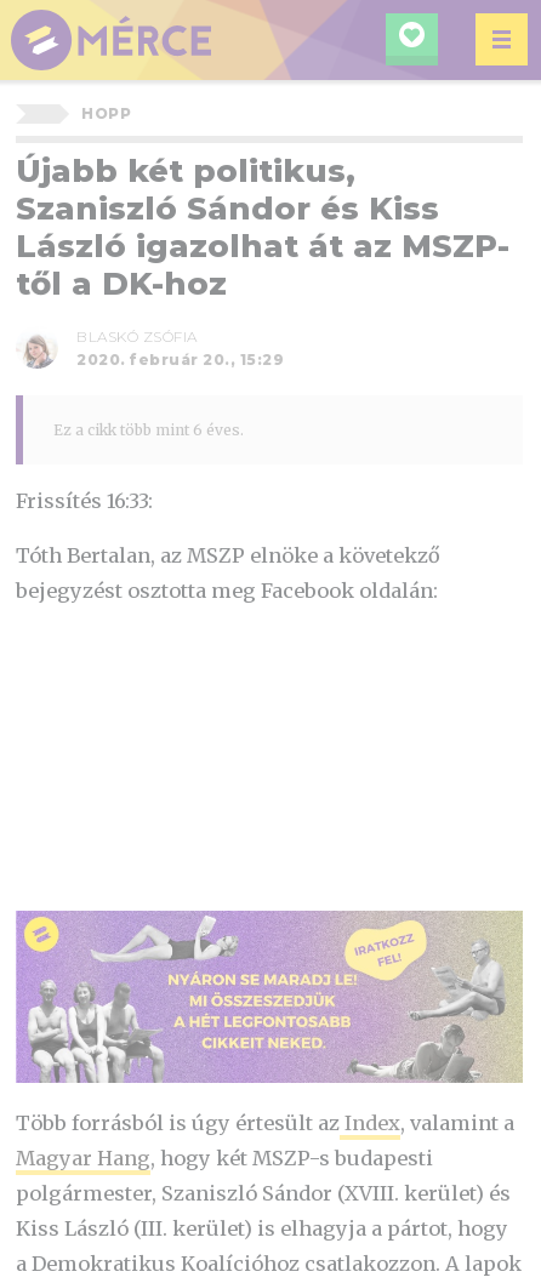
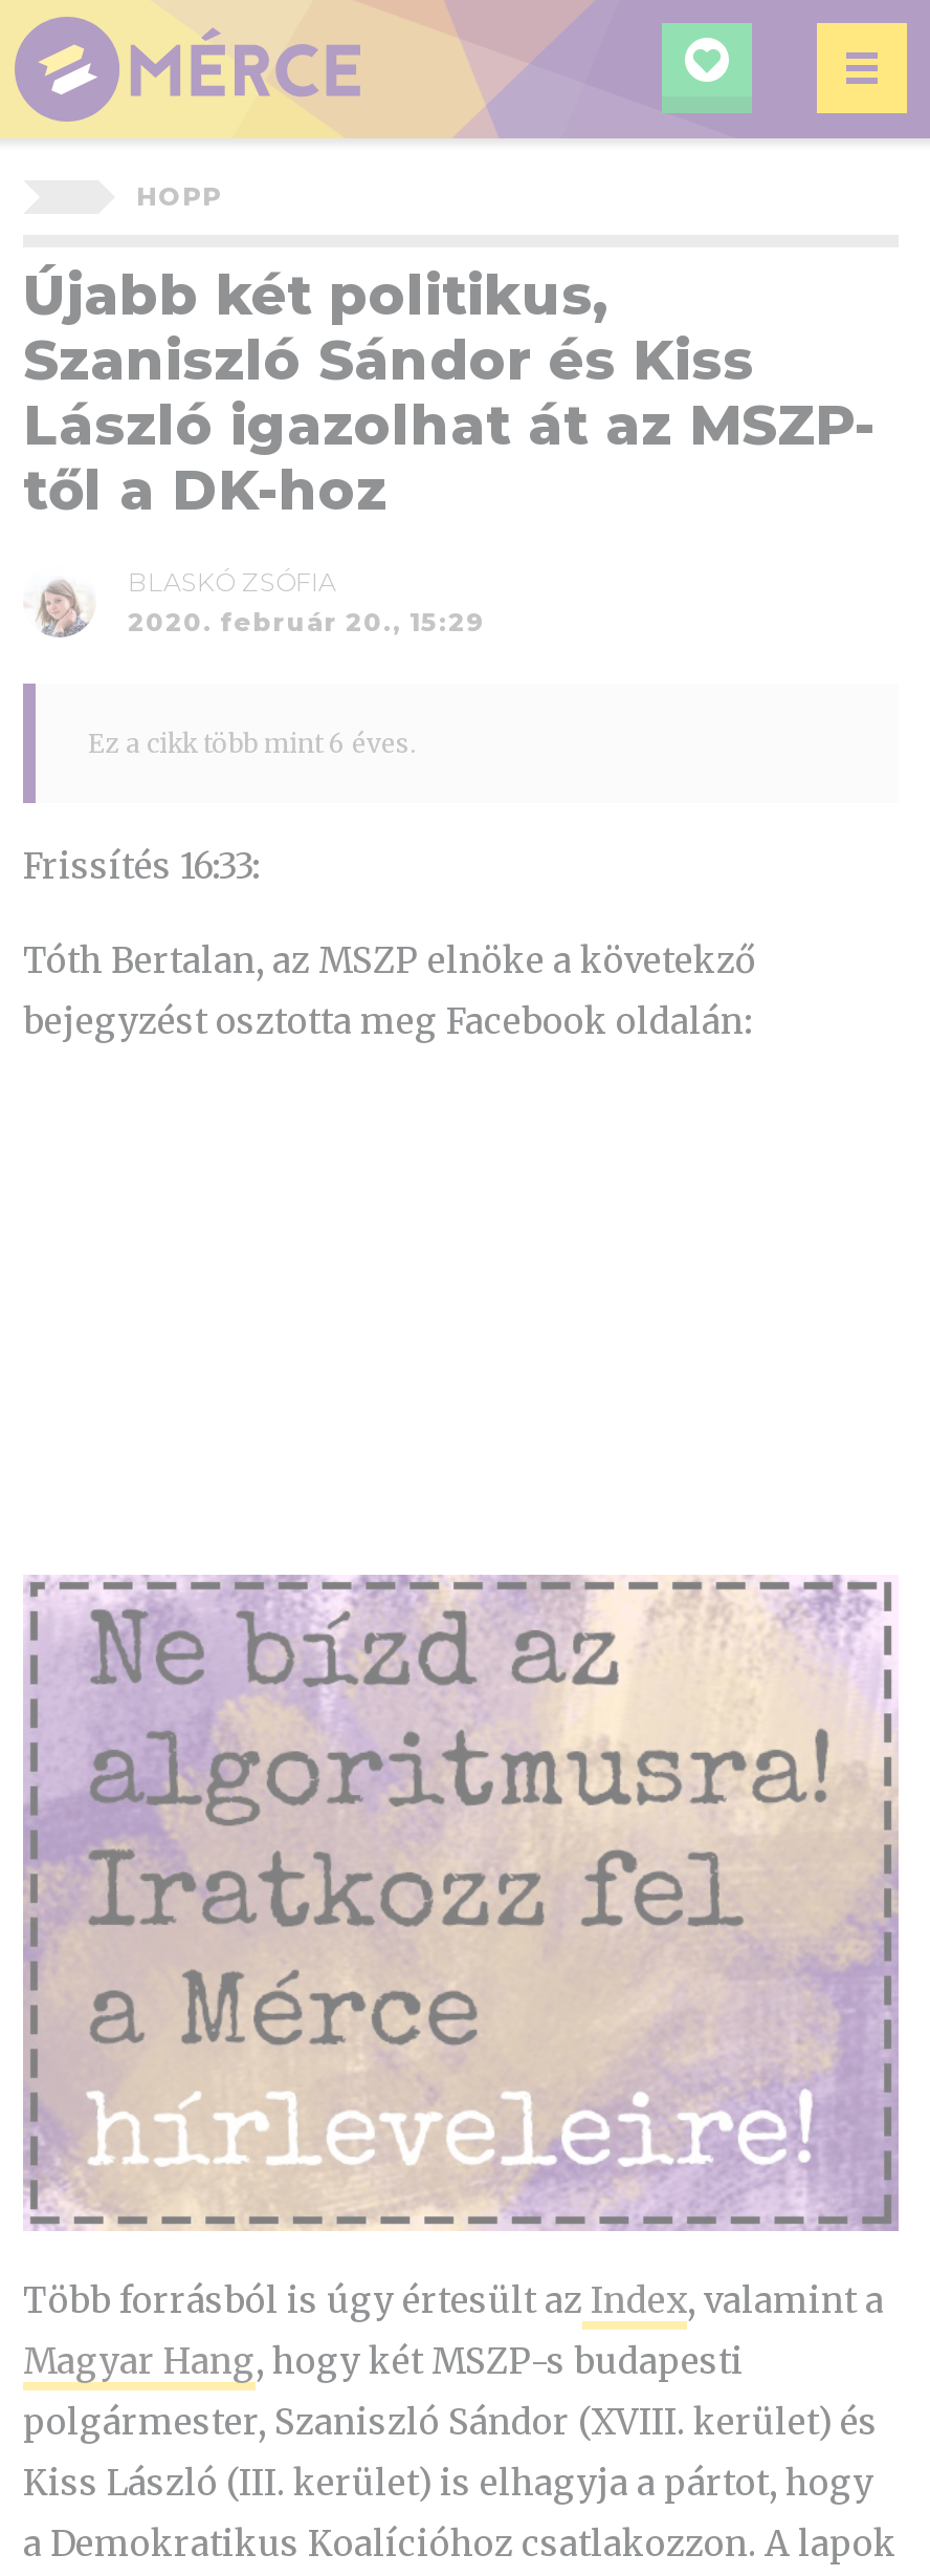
- [image]
+ [image]
